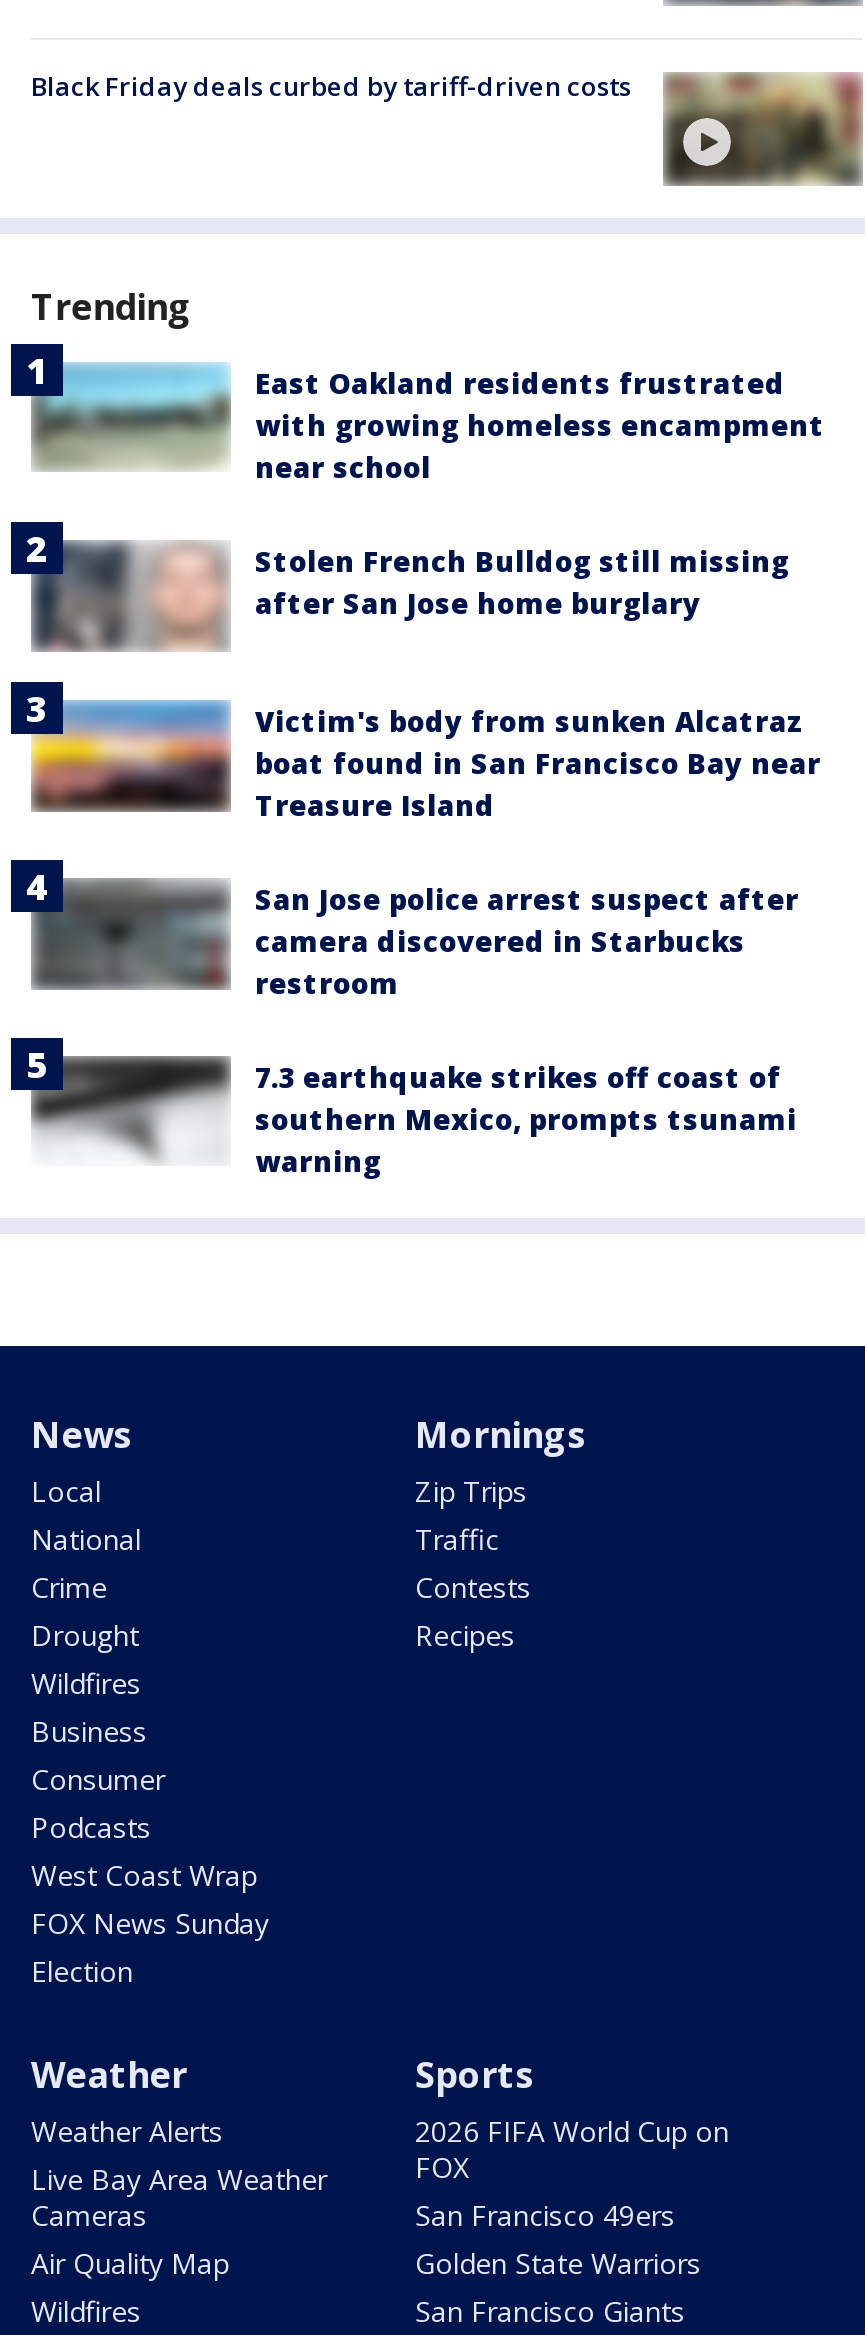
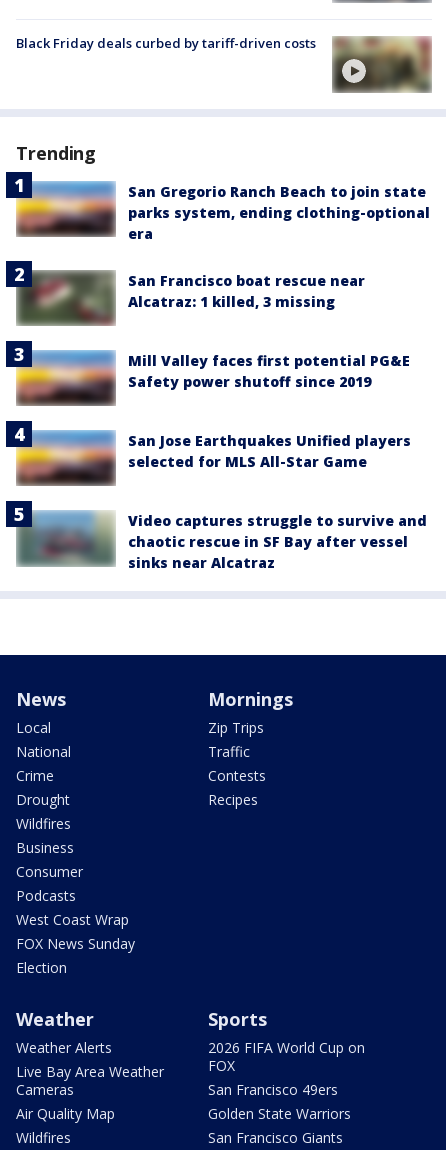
- [image]
- East Oakland residents frustrated
- with growing homeless encampment
- near school
+ [image]
+ San Gregorio Ranch Beach to join state
+ parks system, ending clothing-optional
+ era

- [image]
- Stolen French Bulldog still missing
- after San Jose home burglary
+ [image]
+ San Francisco boat rescue near
+ Alcatraz: 1 killed, 3 missing

- Victim's body from sunken Alcatraz
- boat found in San Francisco Bay near
- Treasure Island
+ Mill Valley faces first potential PG&E
+ Safety power shutoff since 2019

- [image]
- San Jose police arrest suspect after
- camera discovered in Starbucks
- restroom
+ [image]
+ San Jose Earthquakes Unified players
+ selected for MLS All-Star Game

- [image]
- 7.3 earthquake strikes off coast of
- southern Mexico, prompts tsunami
- warning
+ [image]
+ Video captures struggle to survive and
+ chaotic rescue in SF Bay after vessel
+ sinks near Alcatraz
